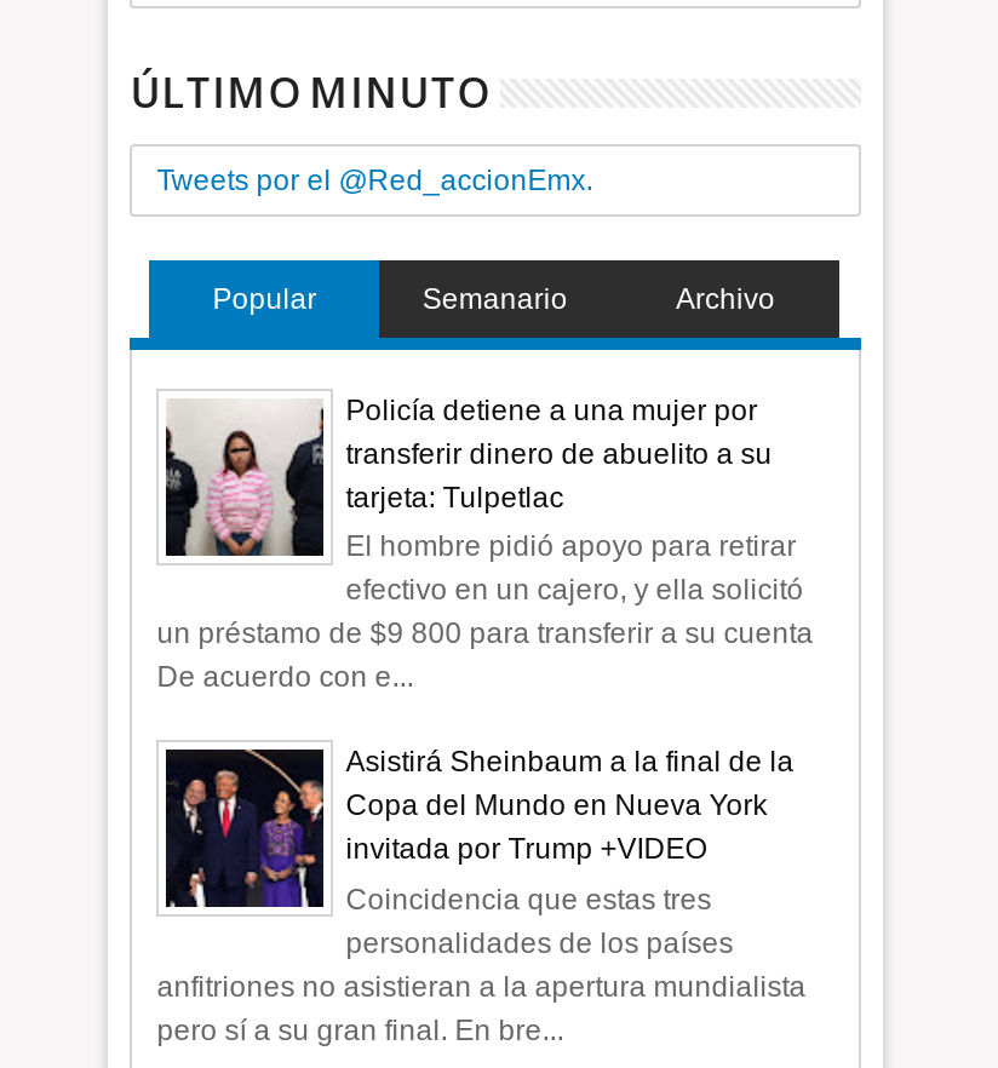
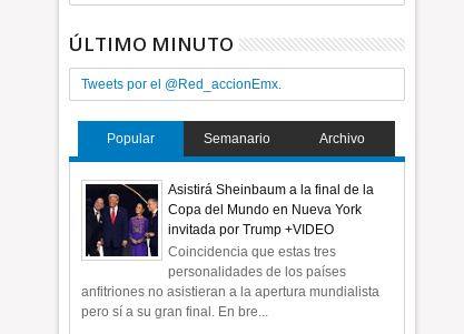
- [image]
- Policía detiene a una mujer por
- transferir dinero de abuelito a su
- tarjeta: Tulpetlac
- El hombre pidió apoyo para retirar
- efectivo en un cajero, y ella solicitó
- un préstamo de $9 800 para transferir a su cuenta
- De acuerdo con e...
